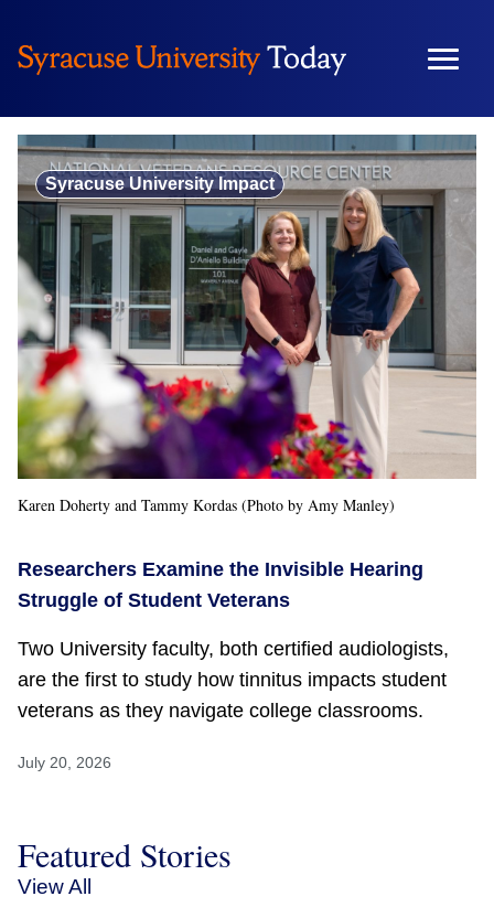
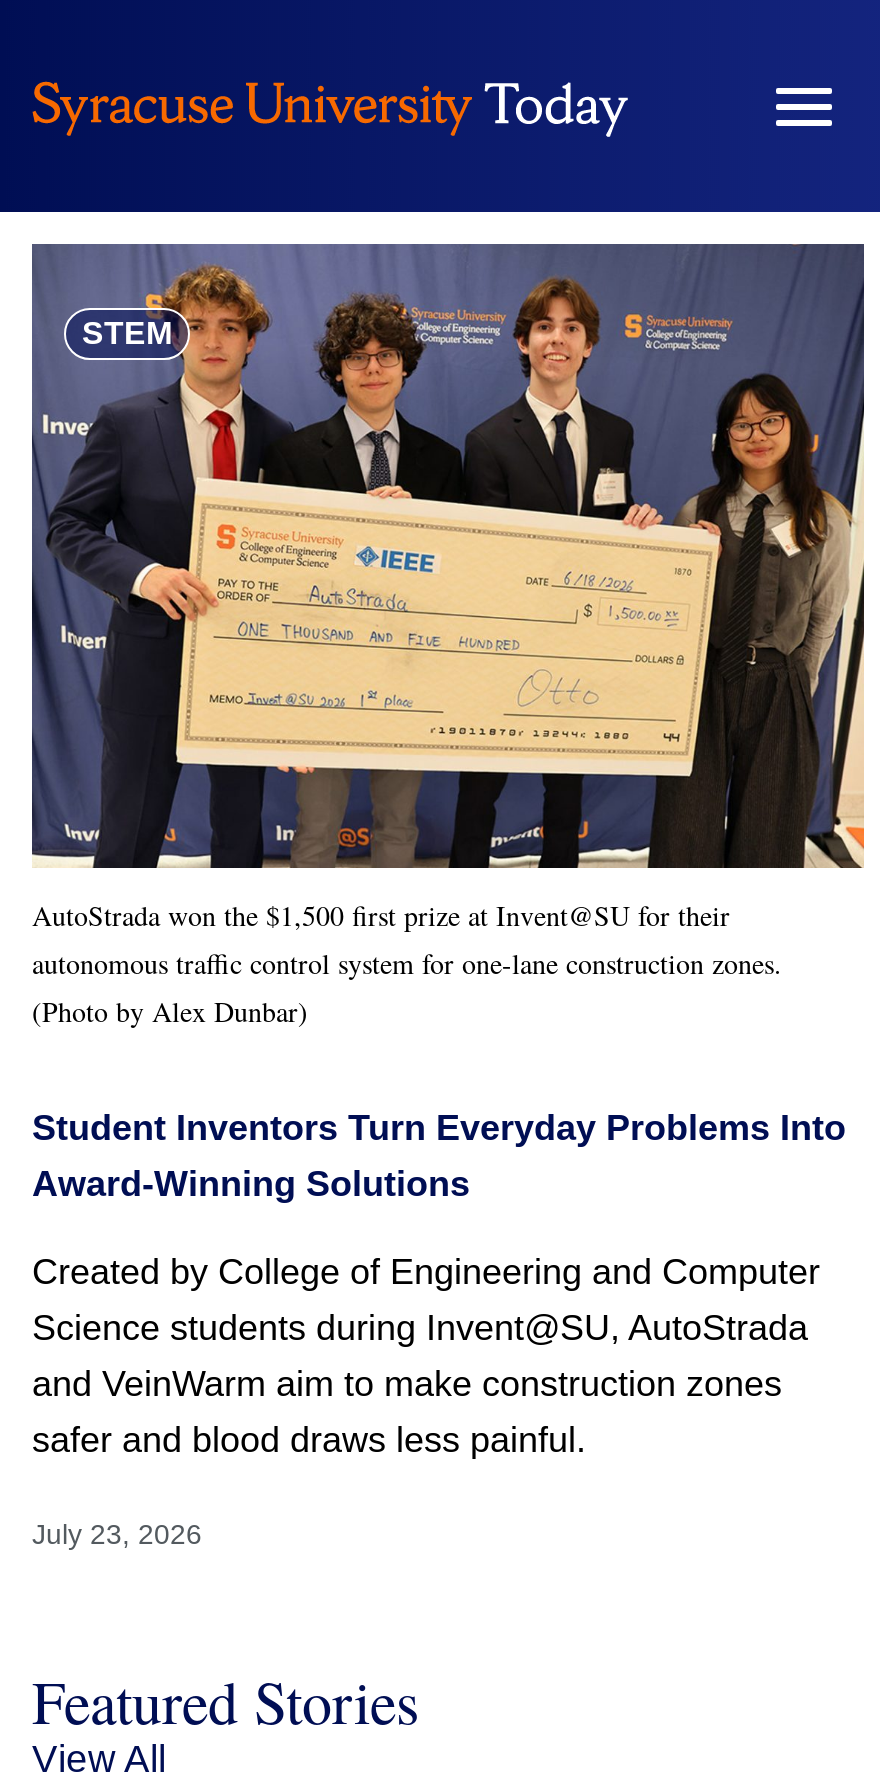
- [image]
- Syracuse University Impact
+ [image]
+ STEM

- Karen Doherty and Tammy Kordas (Photo by Amy Manley)
+ AutoStrada won the $1,500 first prize at Invent@SU for their
+ autonomous traffic control system for one-lane construction zones.
+ (Photo by Alex Dunbar)

- Researchers Examine the Invisible Hearing
- Struggle of Student Veterans
+ Student Inventors Turn Everyday Problems Into
+ Award-Winning Solutions

- Two University faculty, both certified audiologists,
- are the first to study how tinnitus impacts student
- veterans as they navigate college classrooms.
+ Created by College of Engineering and Computer
+ Science students during Invent@SU, AutoStrada
+ and VeinWarm aim to make construction zones
+ safer and blood draws less painful.

- July 20, 2026
+ July 23, 2026
